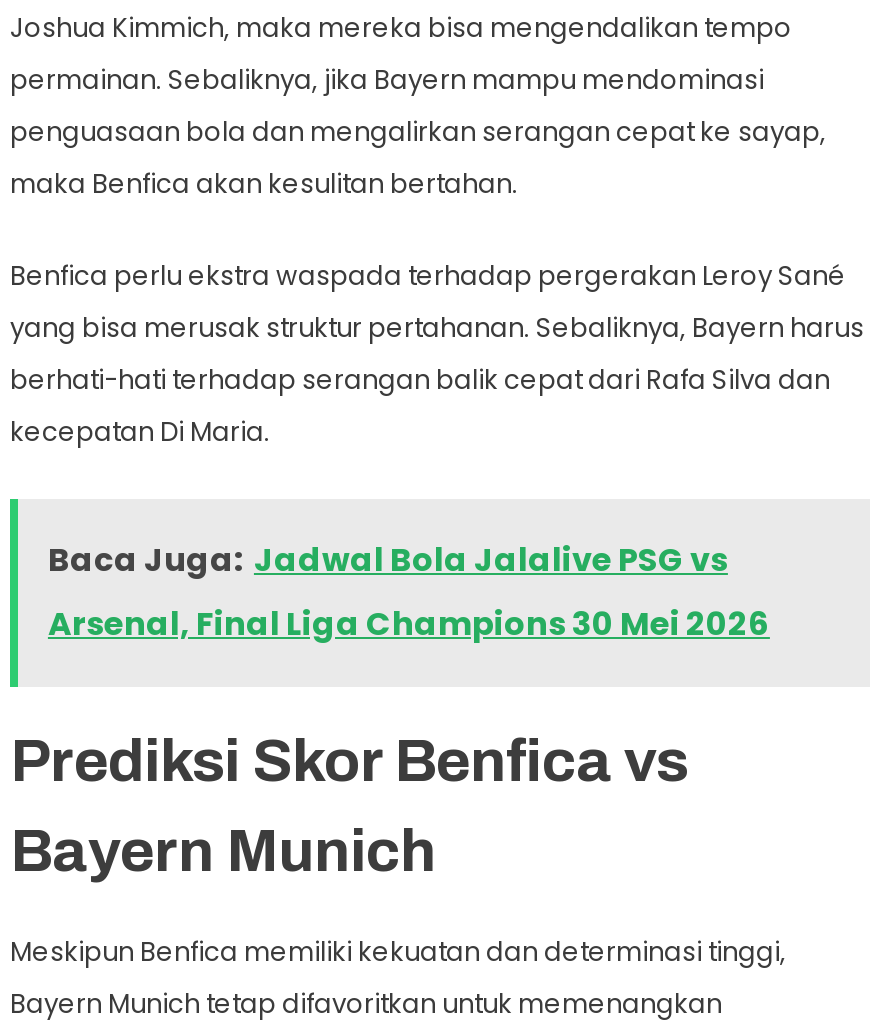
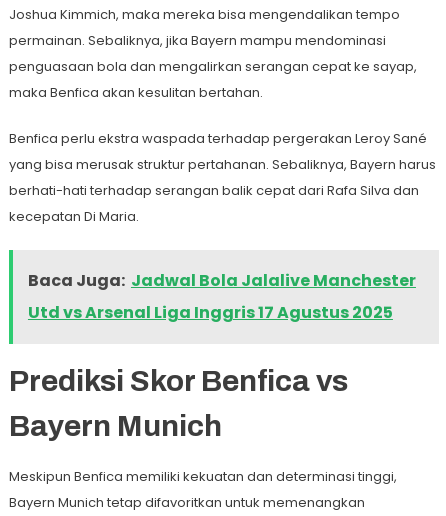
- Baca Juga: Jadwal Bola Jalalive PSG vs
- Arsenal, Final Liga Champions 30 Mei 2026
+ Baca Juga: Jadwal Bola Jalalive Manchester
+ Utd vs Arsenal Liga Inggris 17 Agustus 2025
